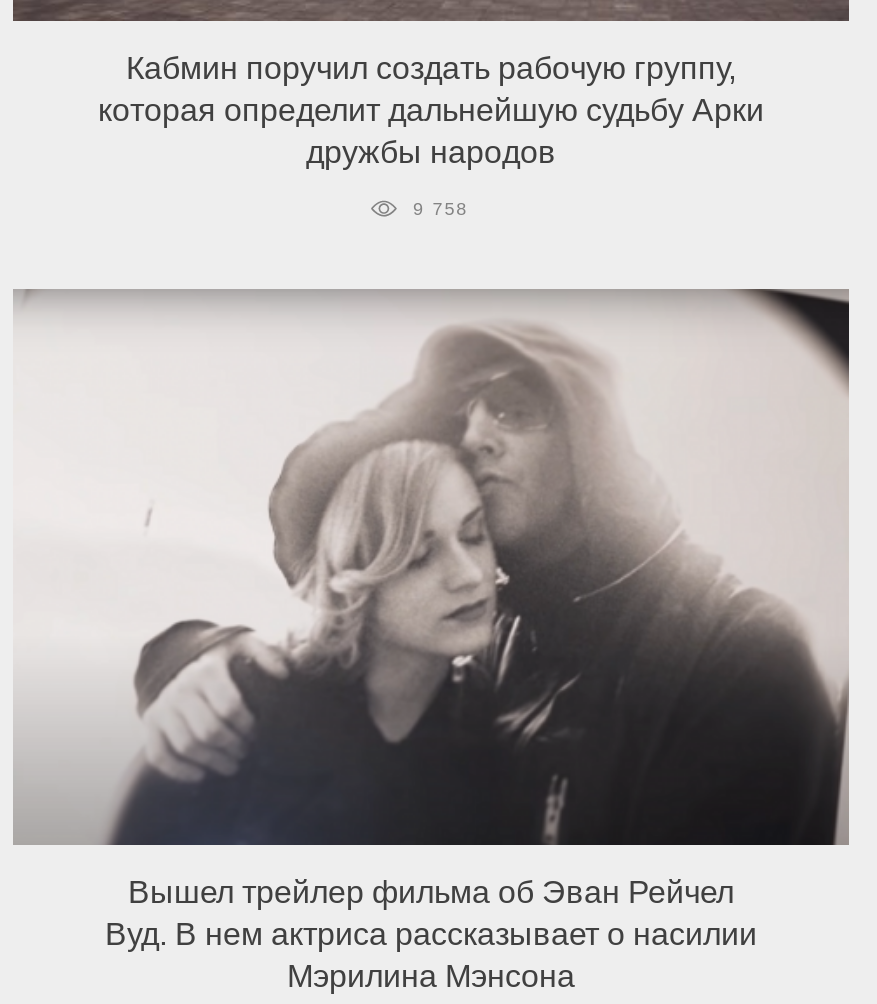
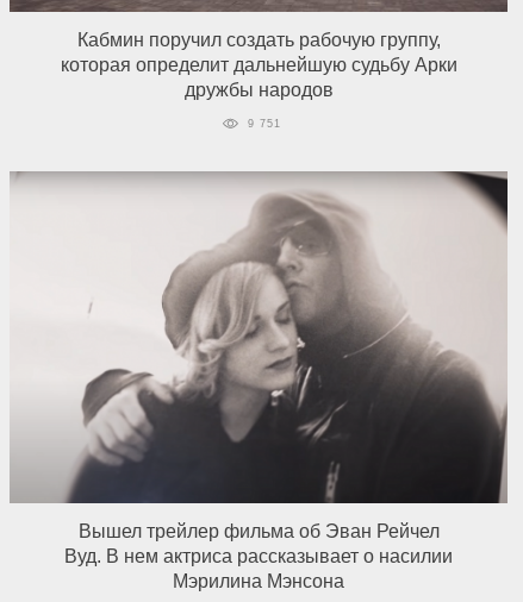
- 9 758
+ 9 751
